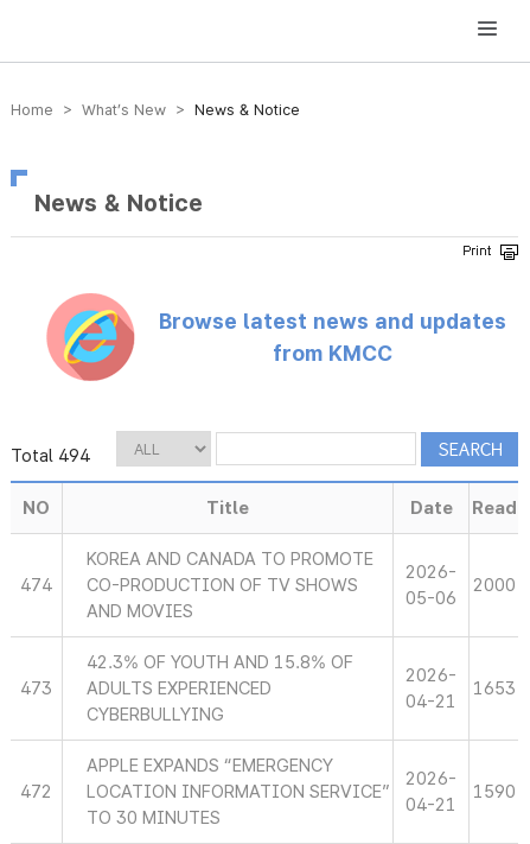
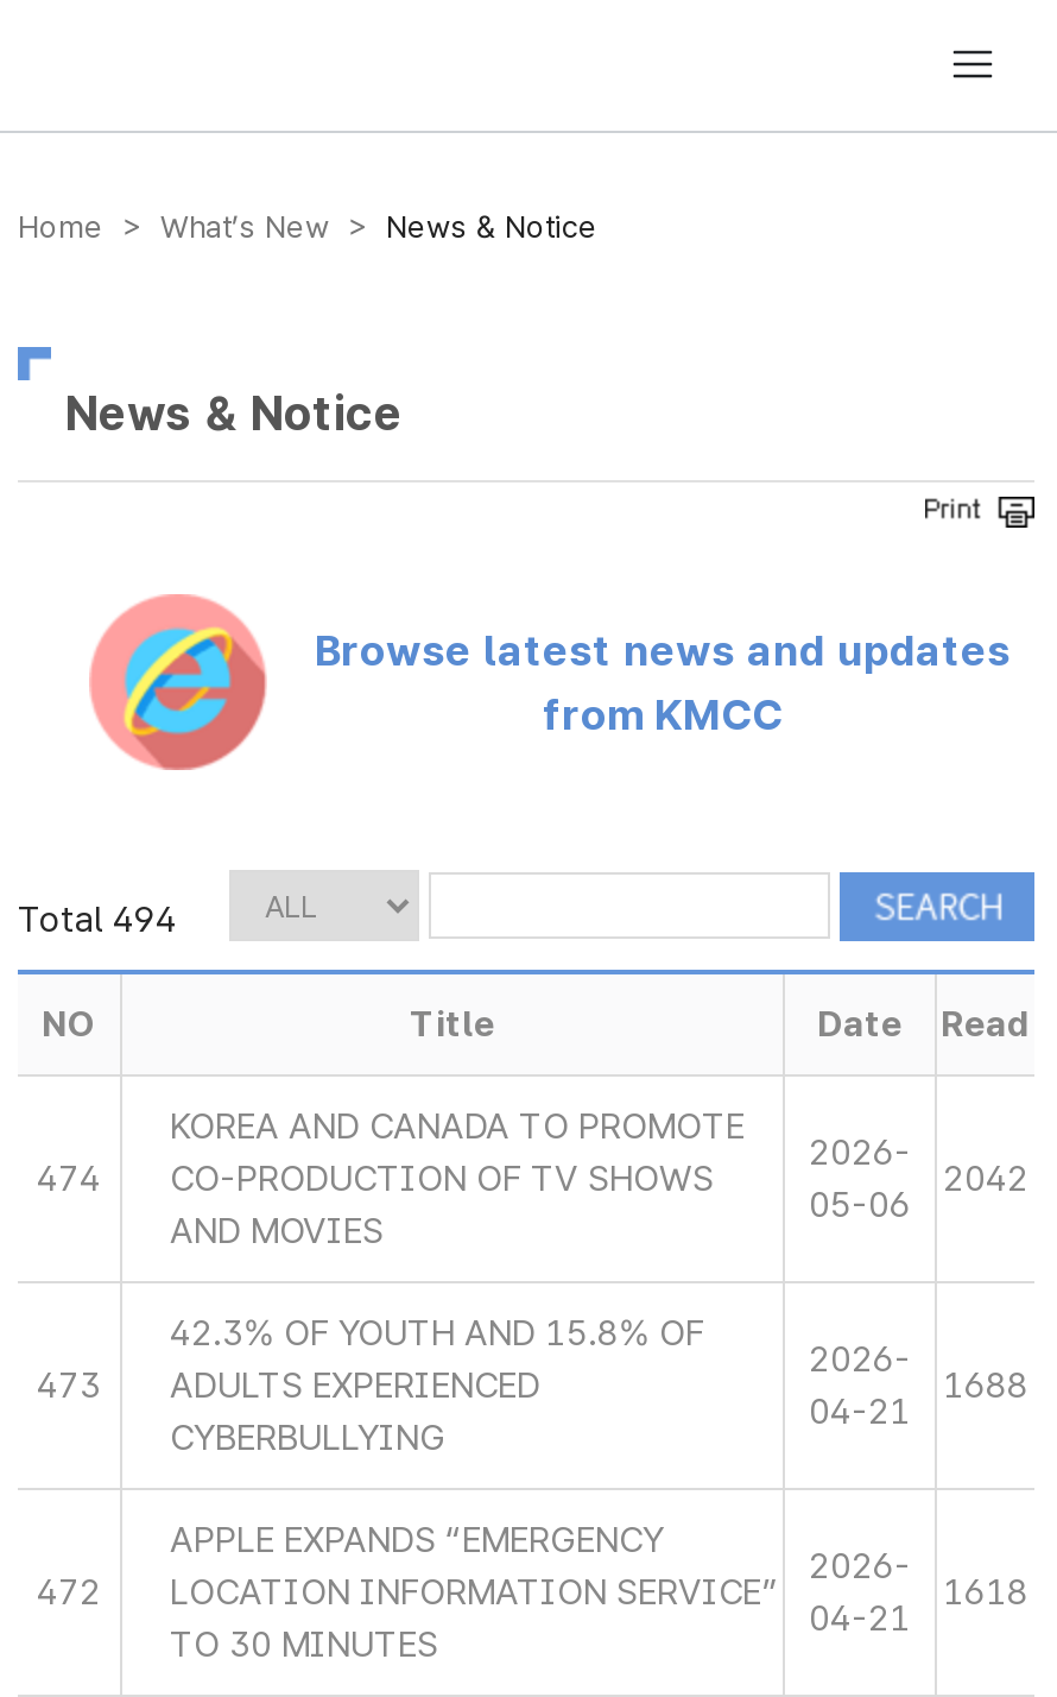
- 2000
+ 2042

- 1653
+ 1688

- 1590
+ 1618
